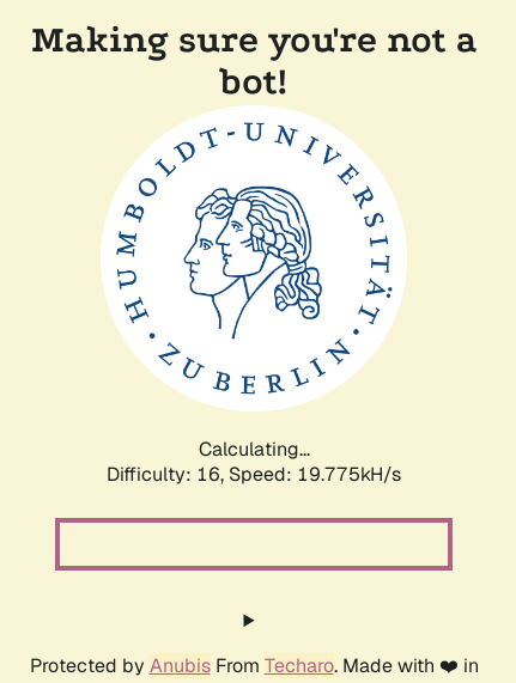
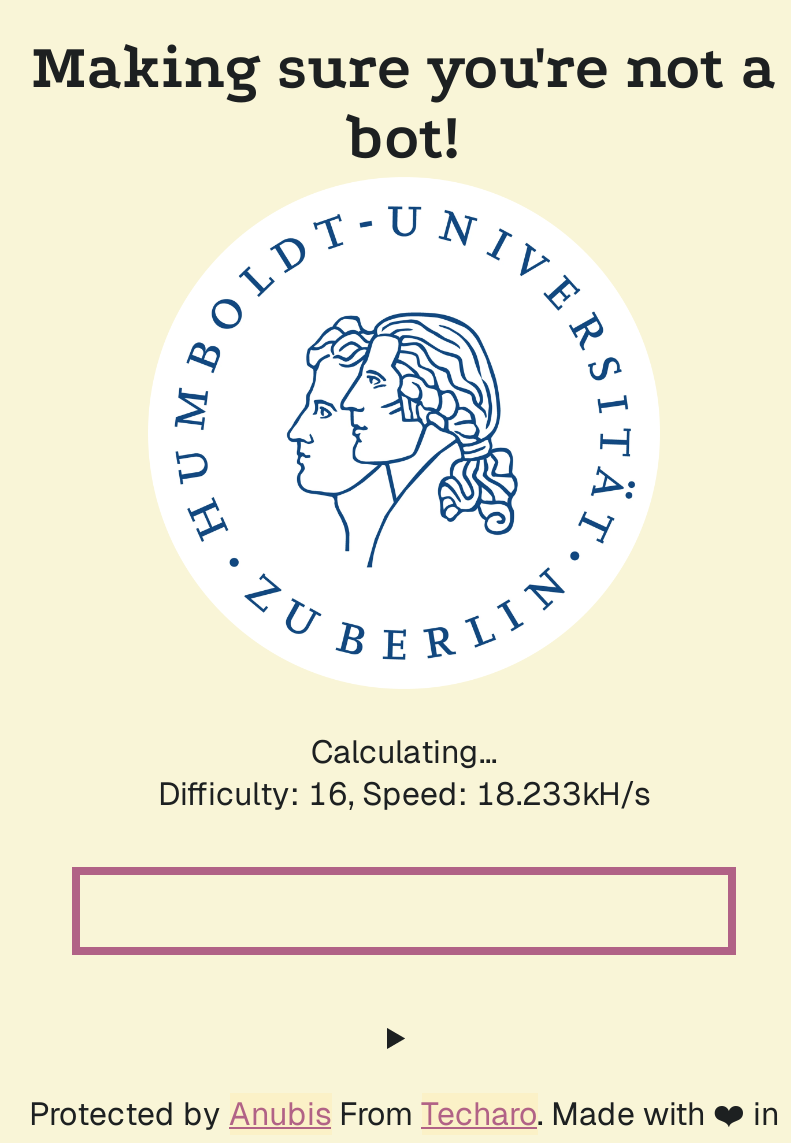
- Difficulty: 16, Speed: 19.775kH/s
+ Difficulty: 16, Speed: 18.233kH/s
